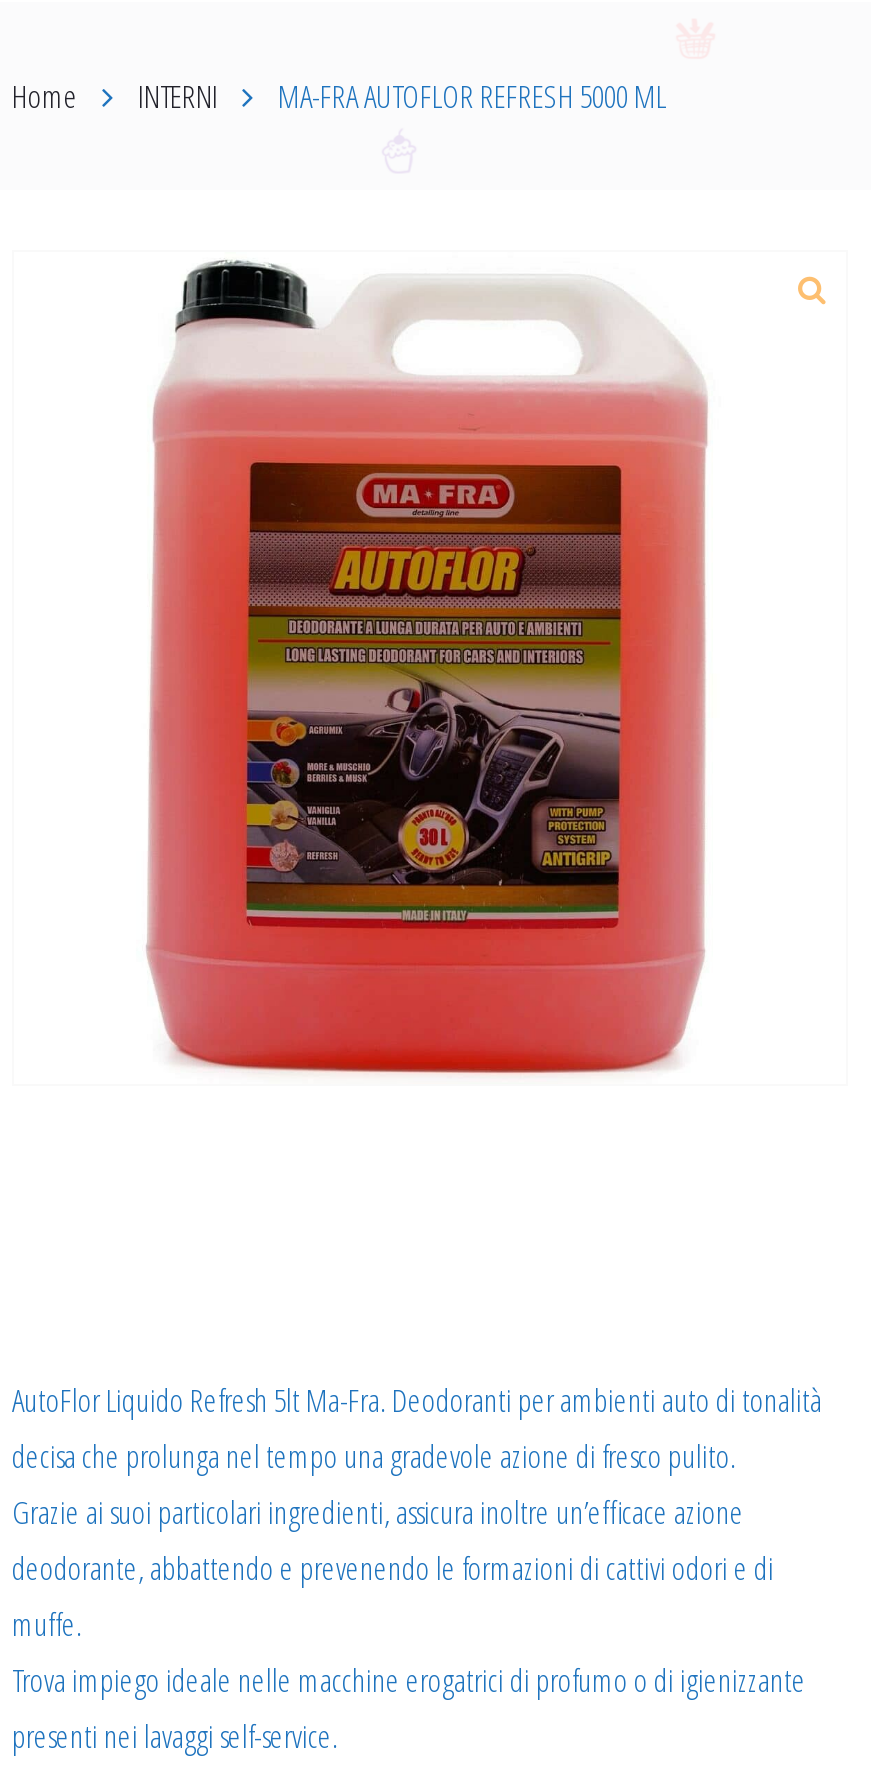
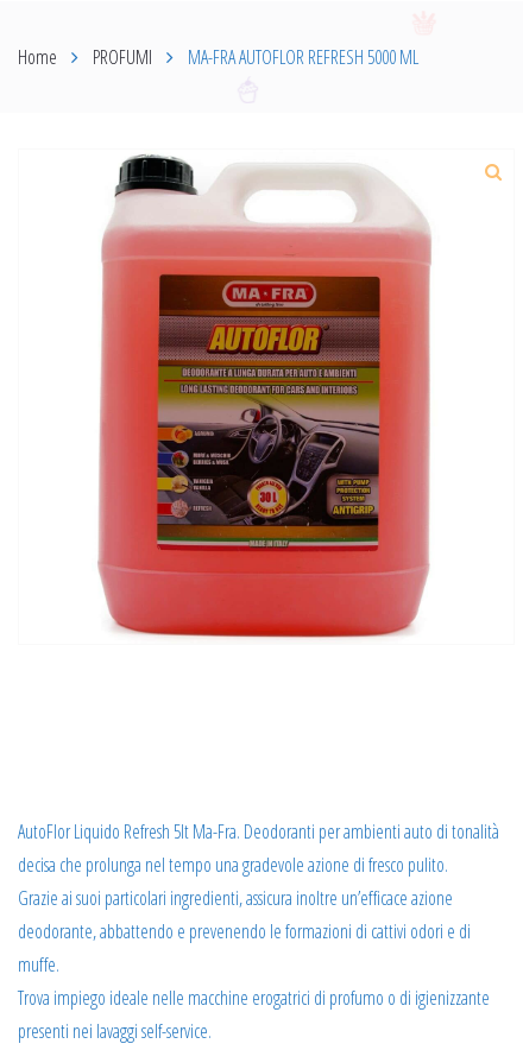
- INTERNI
+ PROFUMI
